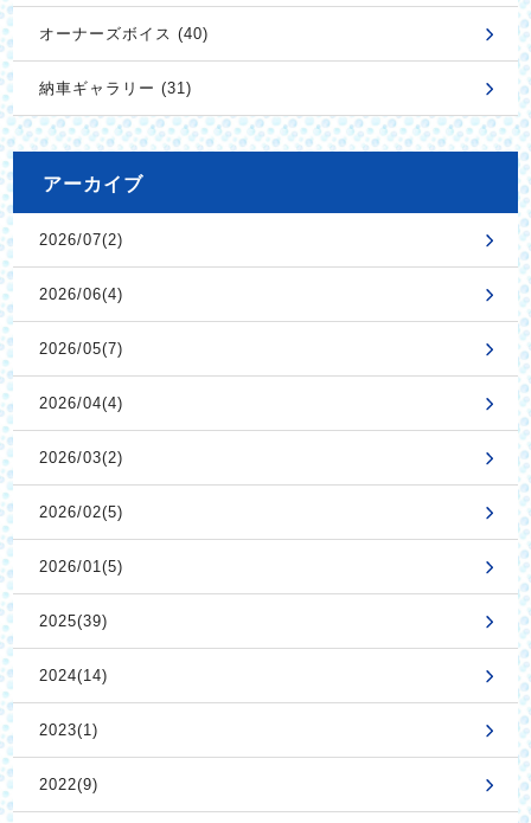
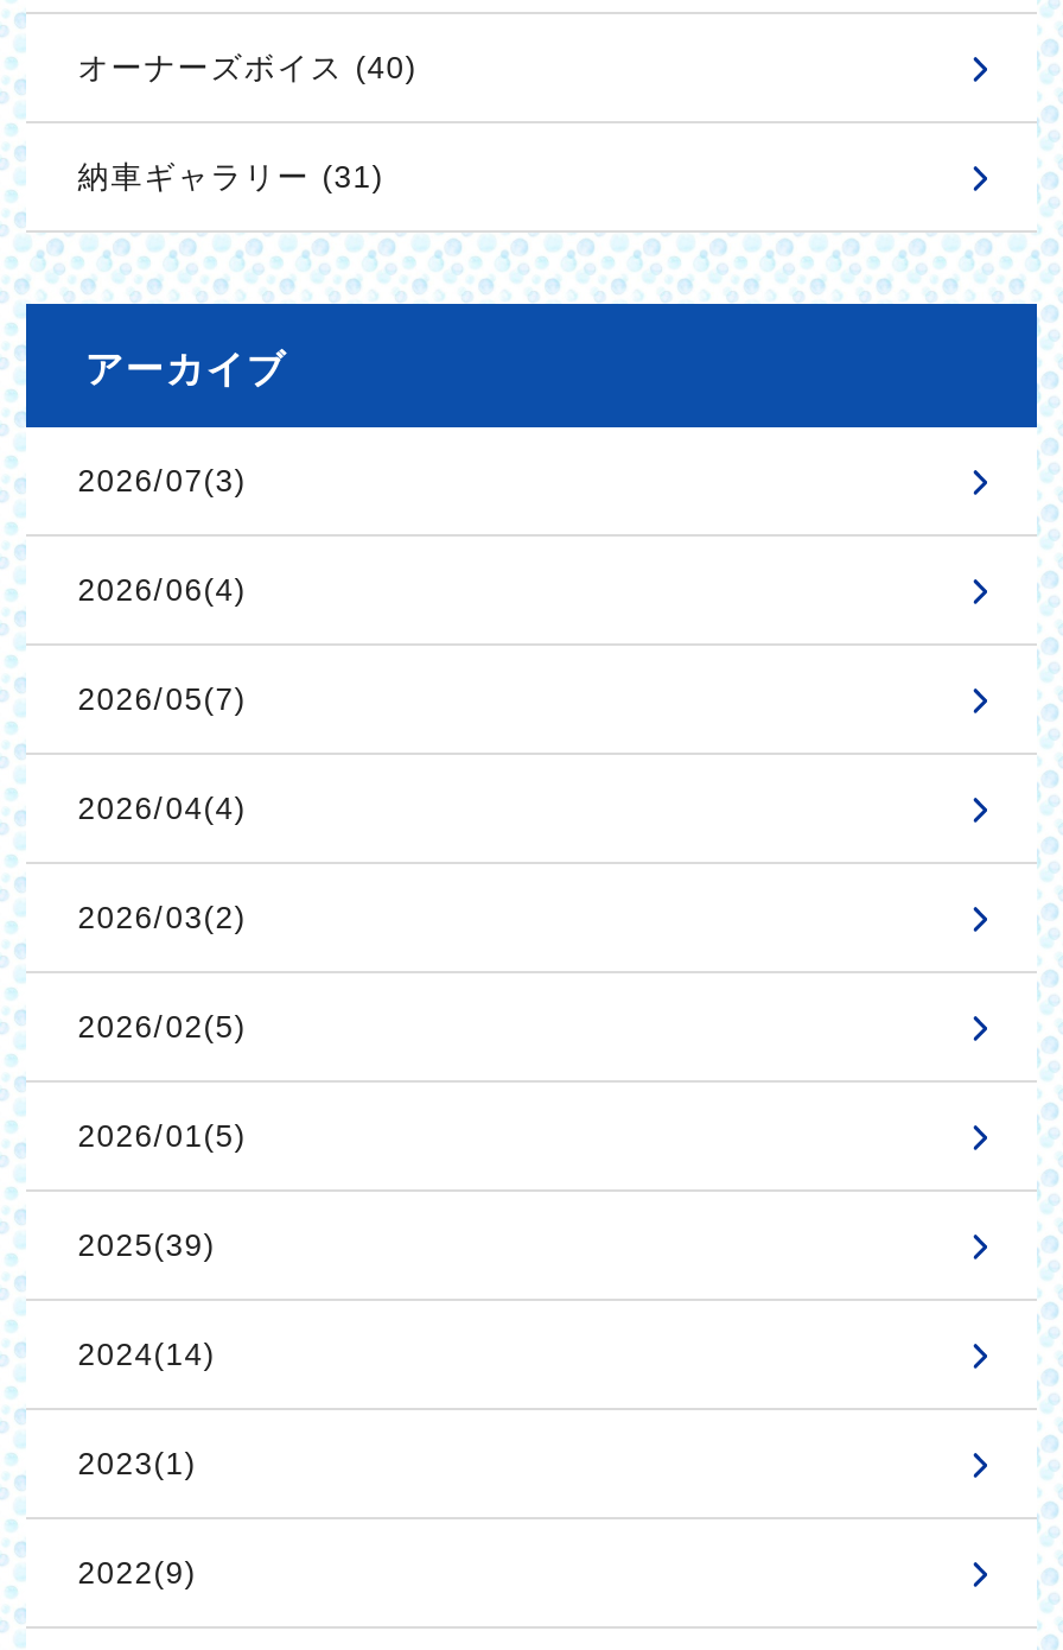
- 2026/07(2)
+ 2026/07(3)
